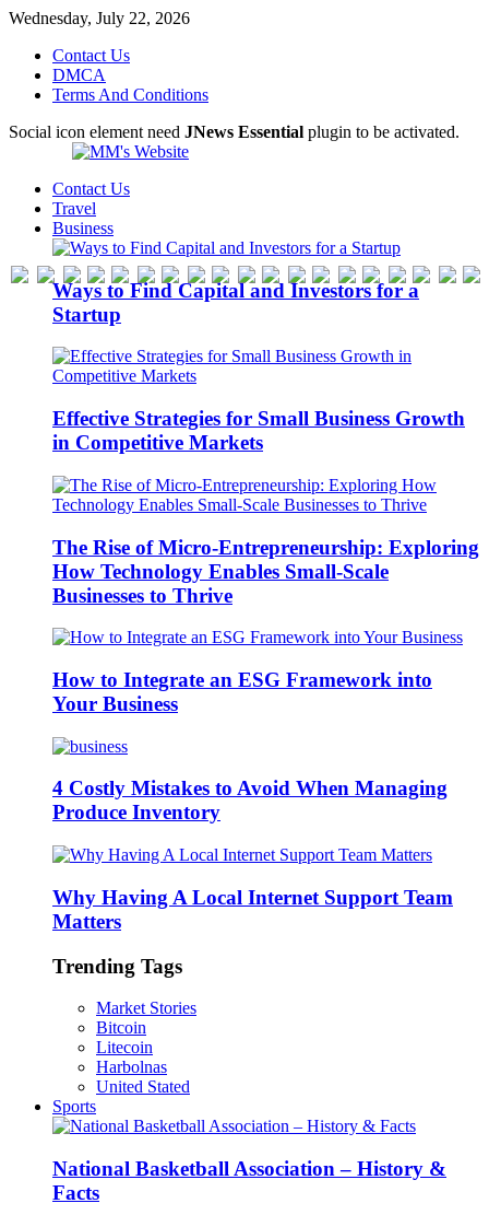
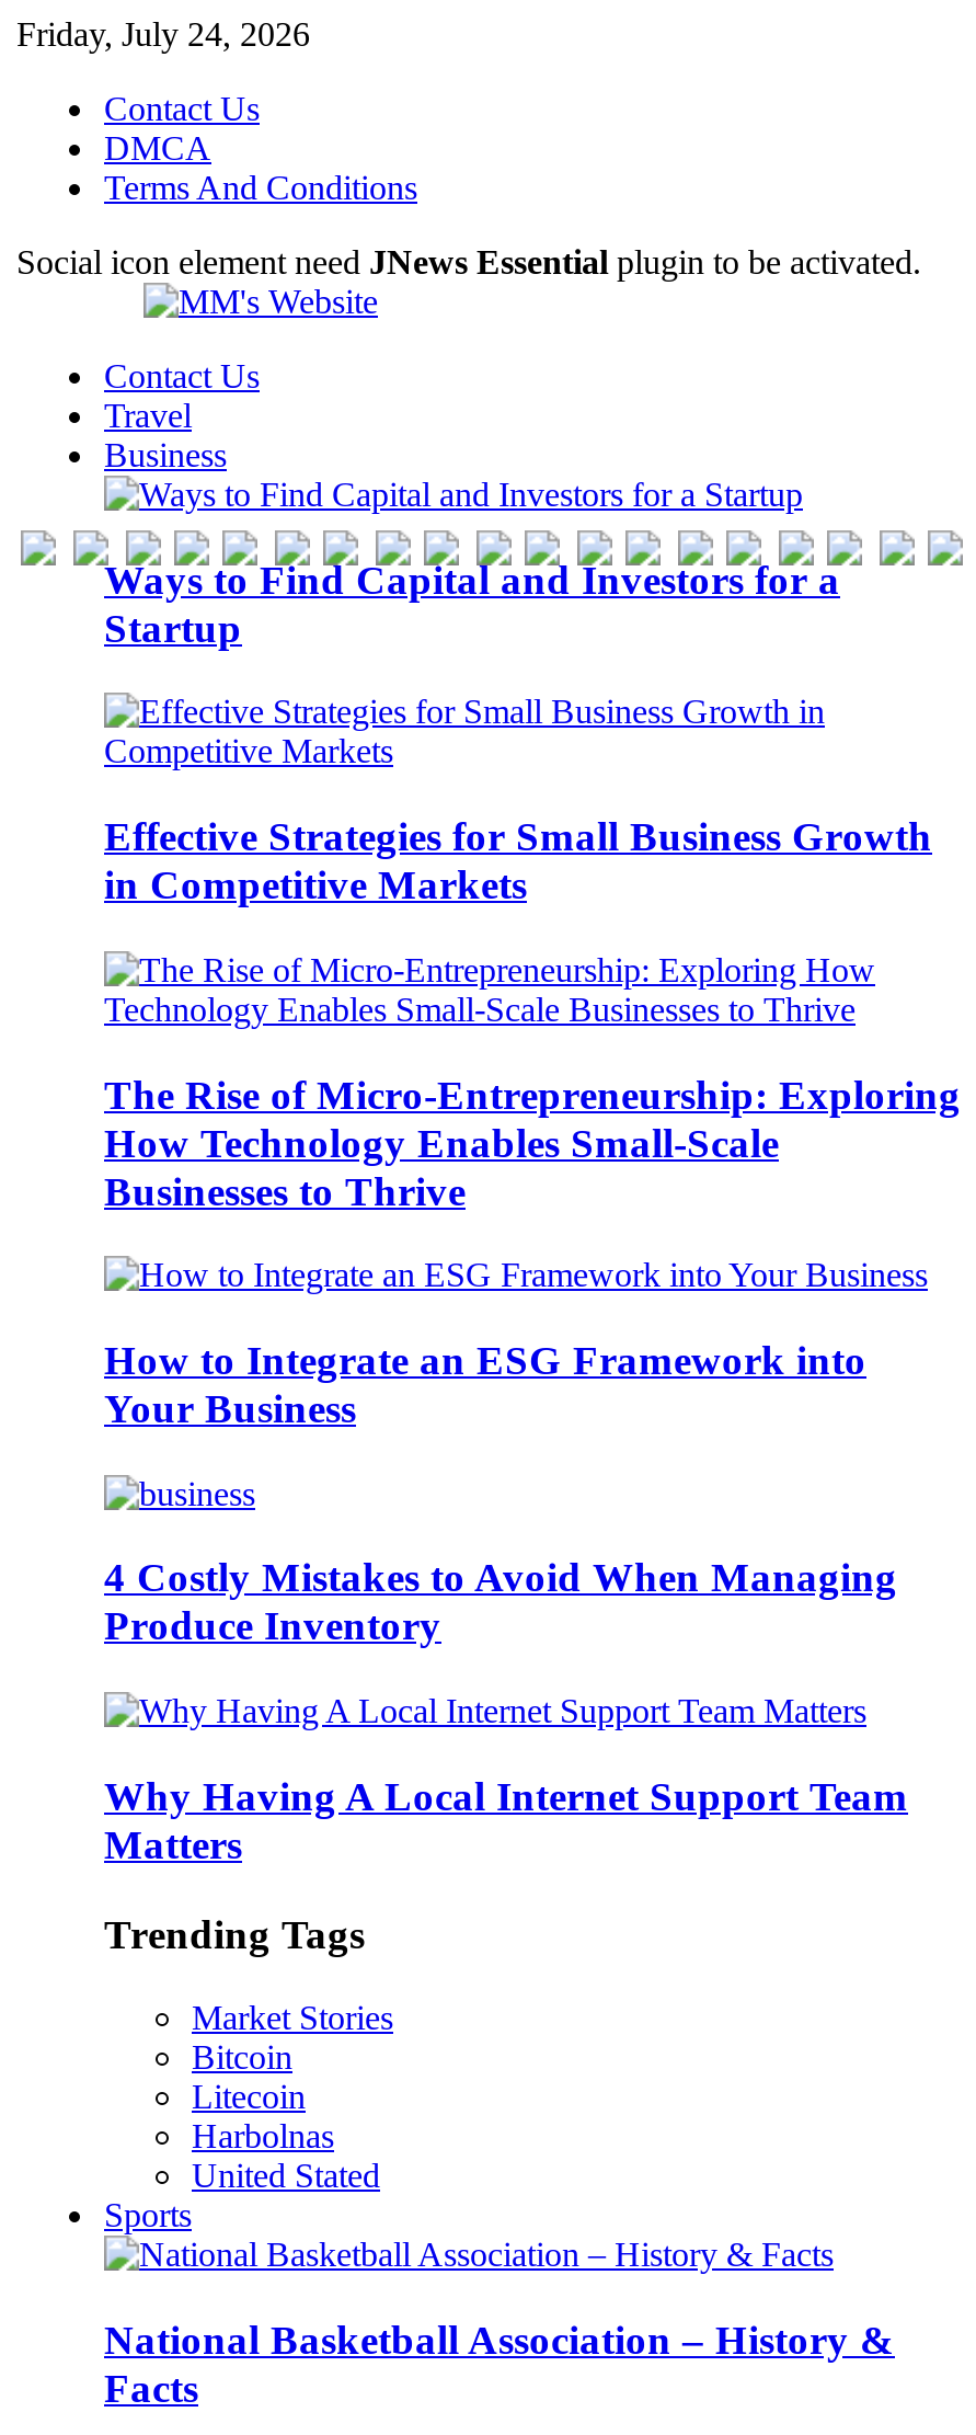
- Wednesday, July 22, 2026
+ Friday, July 24, 2026
